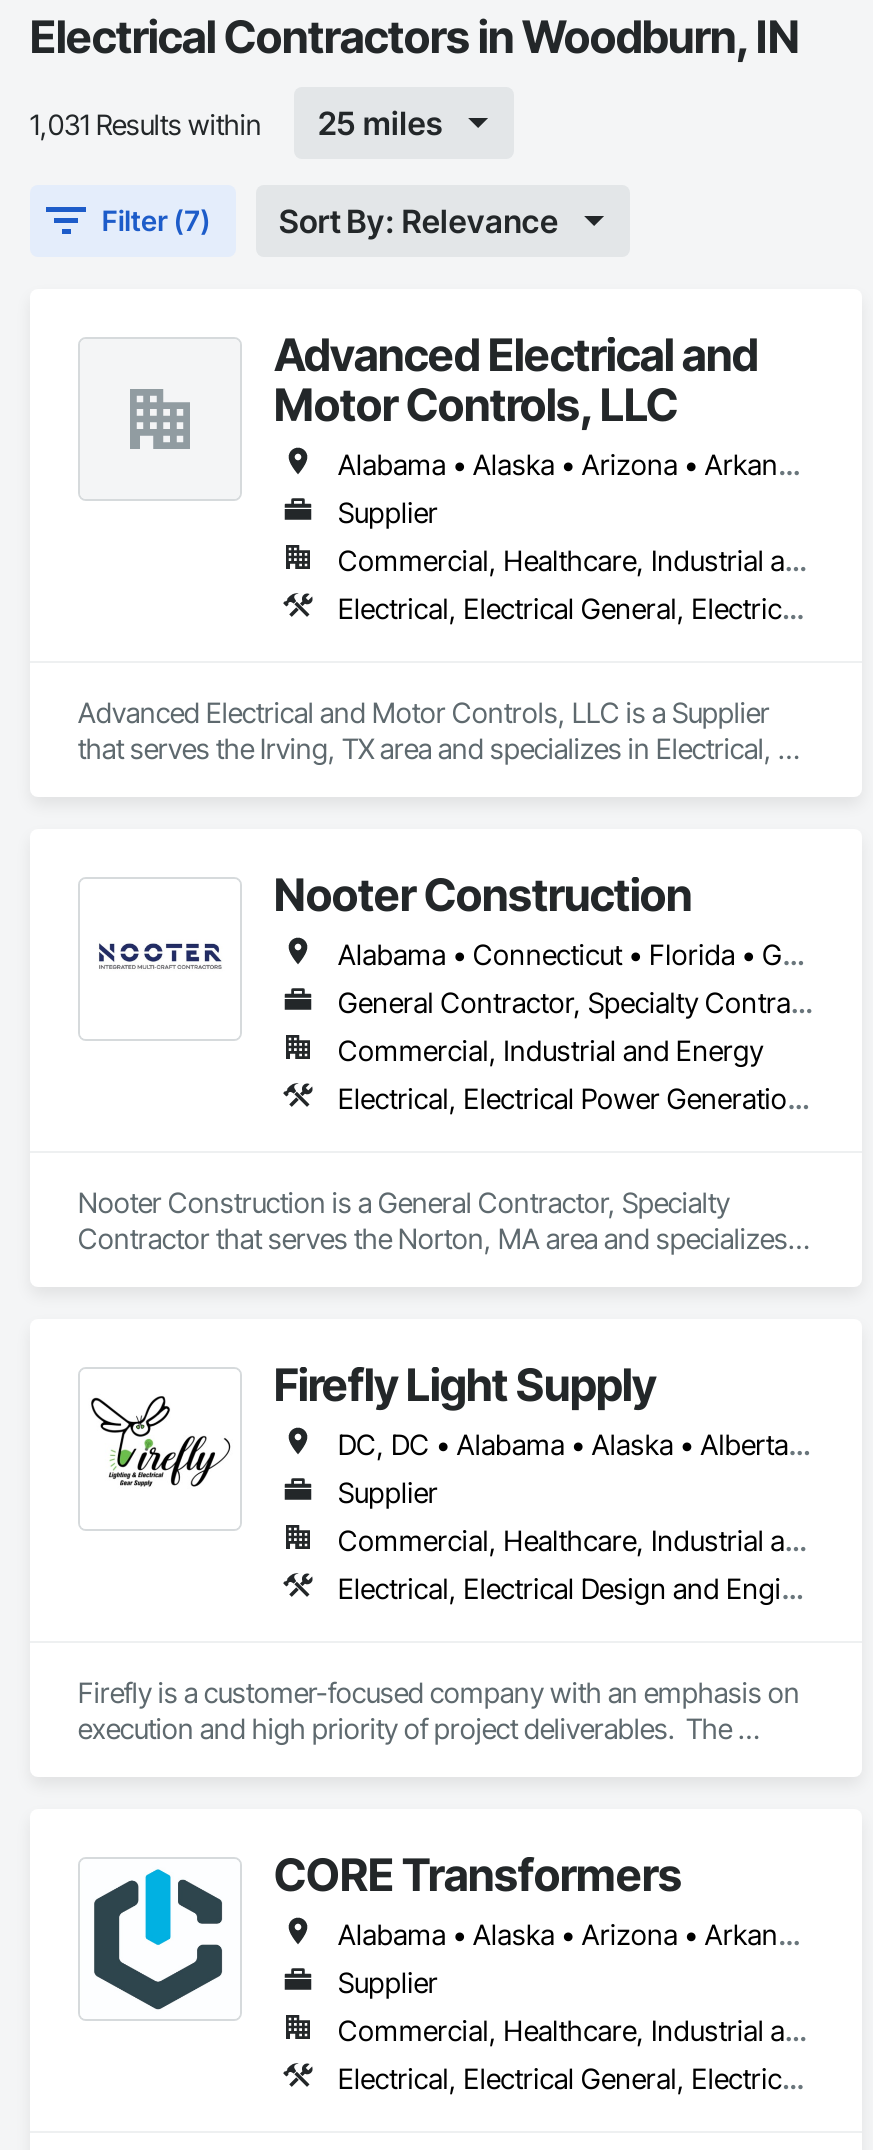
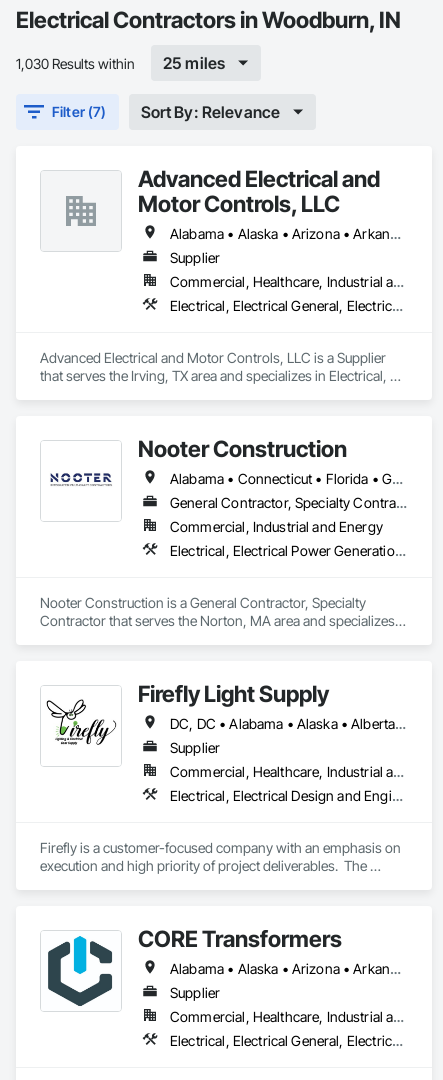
- 1,031 Results within
+ 1,030 Results within
